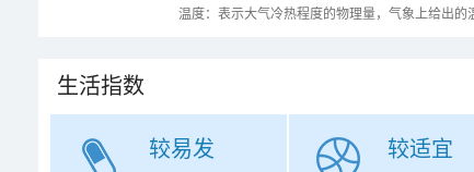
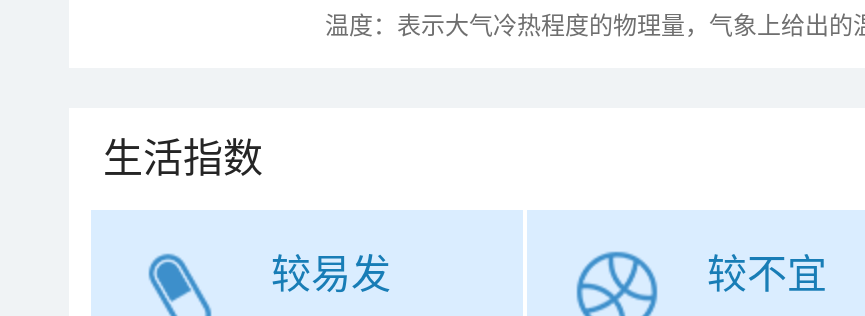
- 较适宜
+ 较不宜
